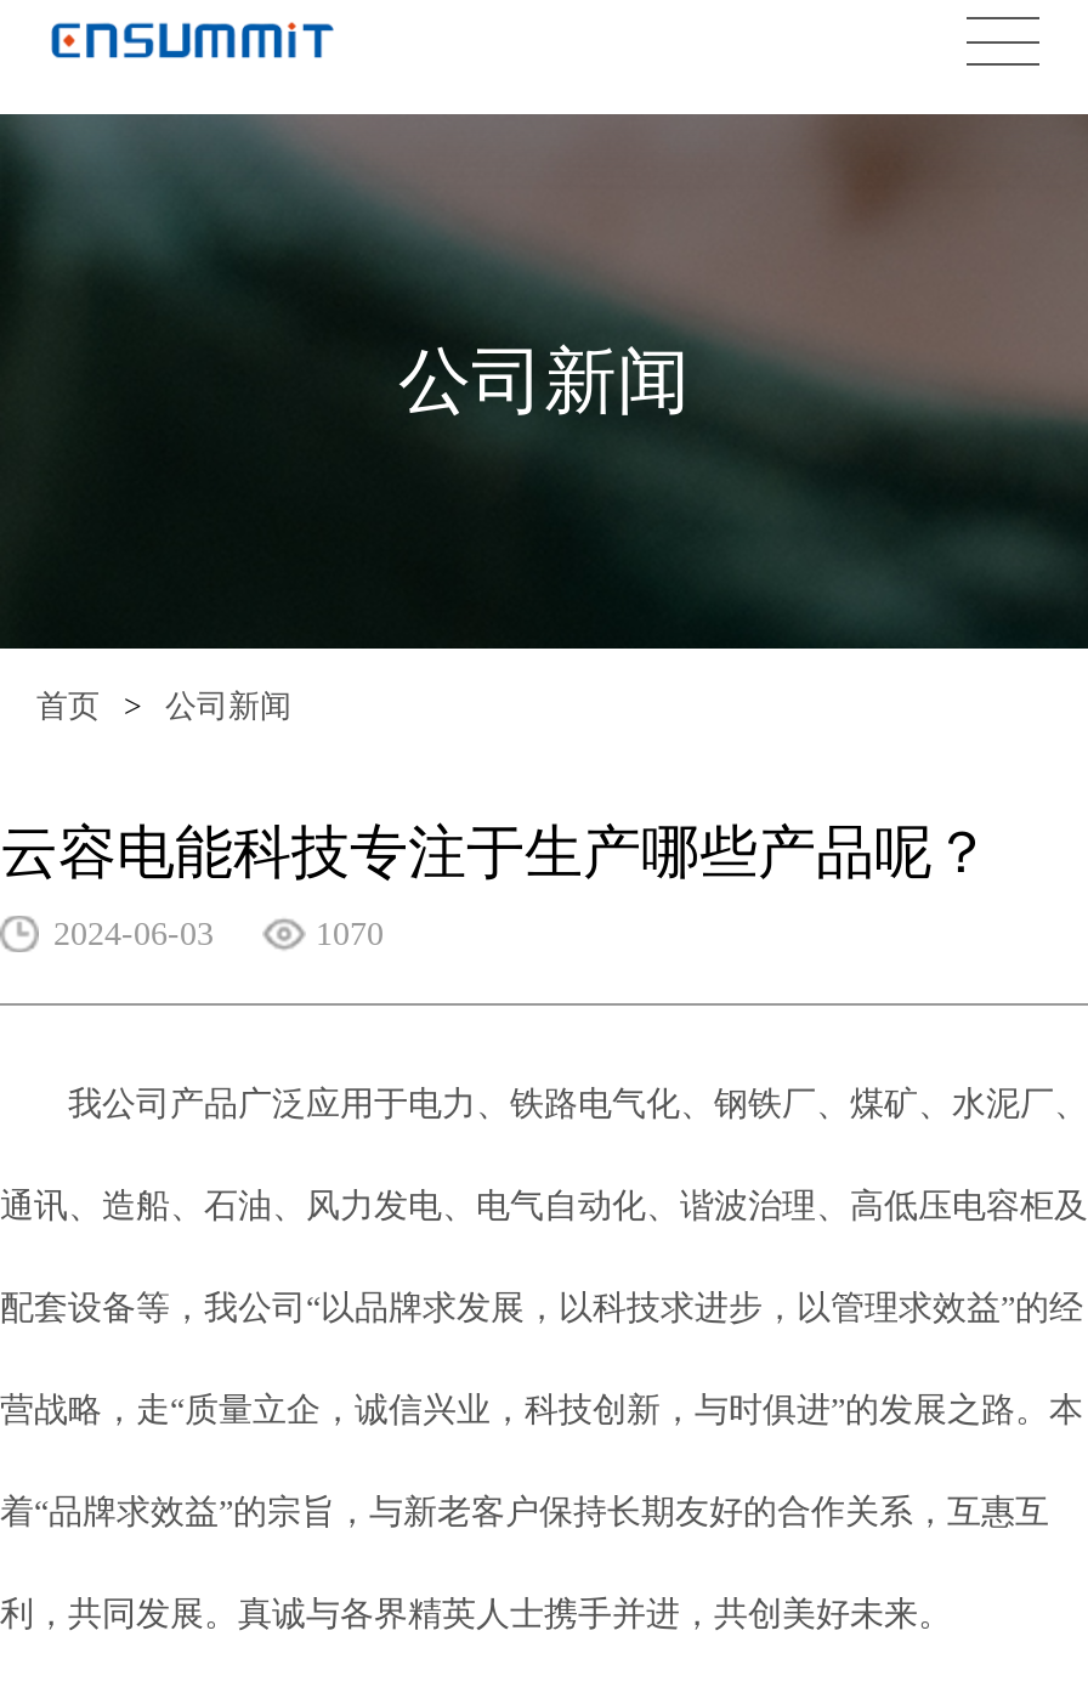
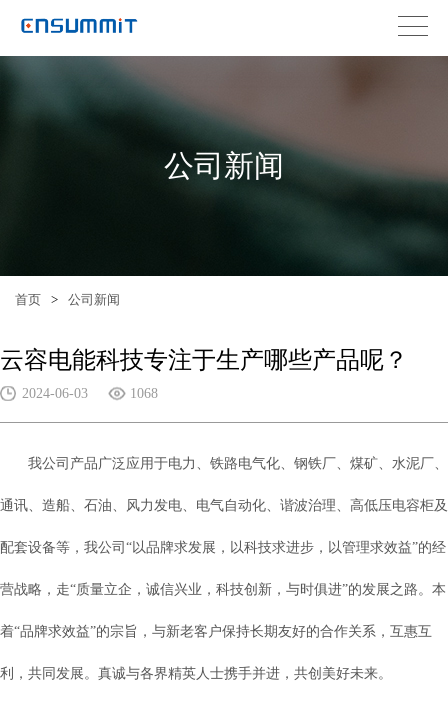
- 1070
+ 1068
